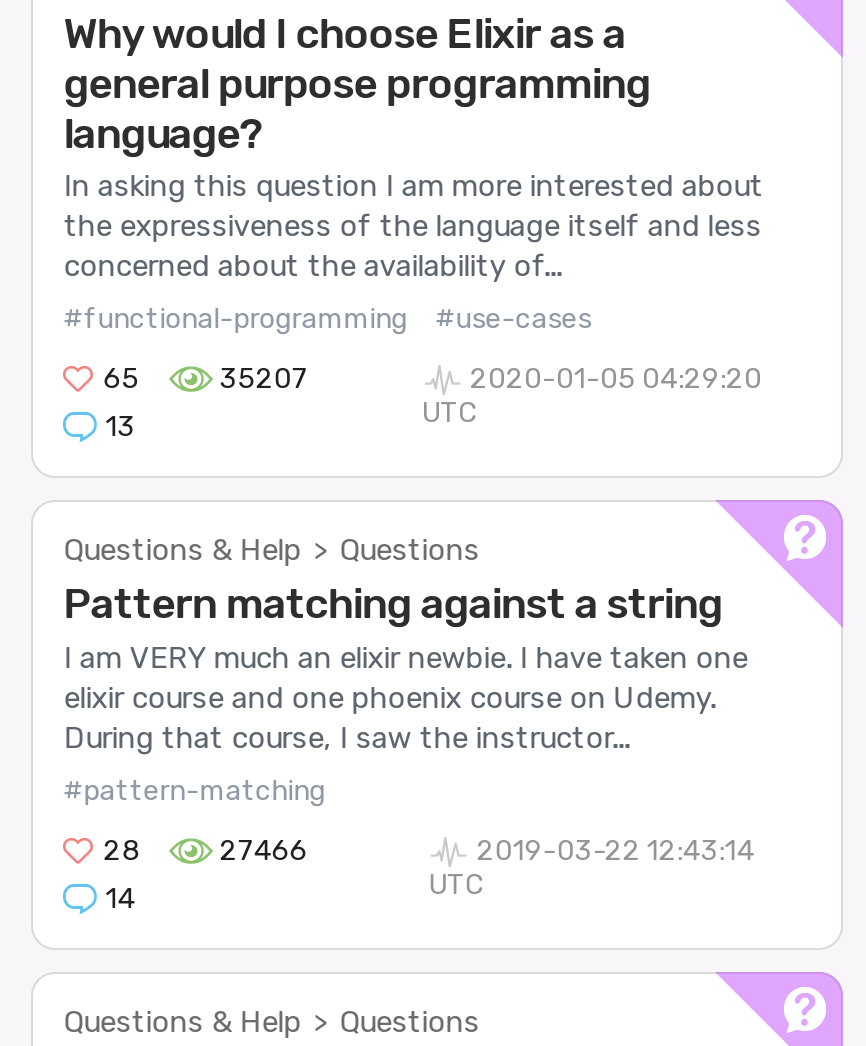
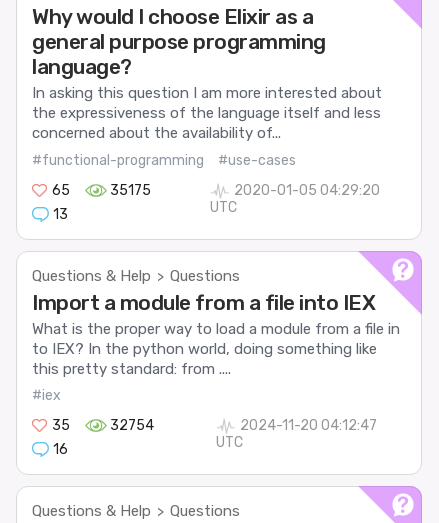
- 35207
+ 35175

- Pattern matching against a string
- I am VERY much an elixir newbie. I have taken one
- elixir course and one phoenix course on Udemy.
- During that course, I saw the instructor...
+ Import a module from a file into IEX
+ What is the proper way to load a module from a file in
+ to IEX? In the python world, doing something like
+ this pretty standard: from ....

- #pattern-matching
+ #iex

- 28
- 27466
- 14
+ 35
+ 32754
+ 16

- 2019-03-22 12:43:14
+ 2024-11-20 04:12:47
